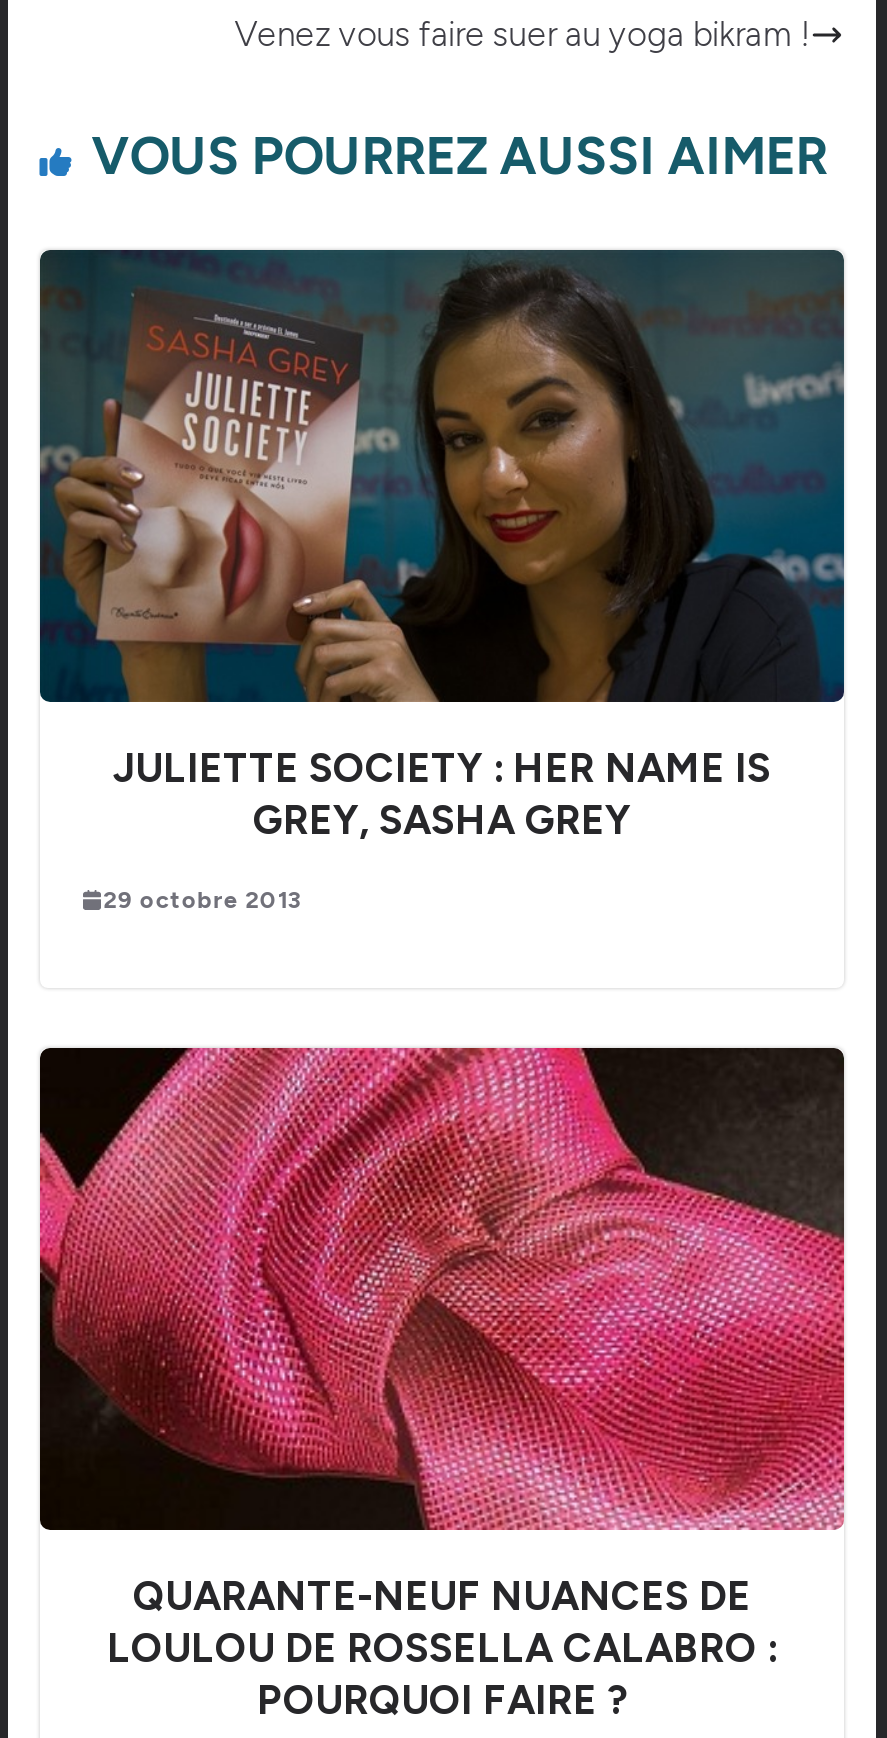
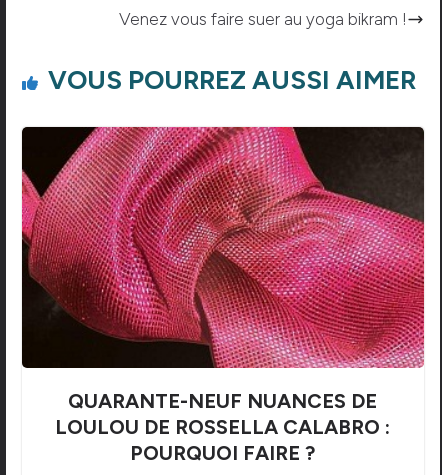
- [image]
- JULIETTE SOCIETY : HER NAME IS
- GREY, SASHA GREY
- 29 octobre 2013
